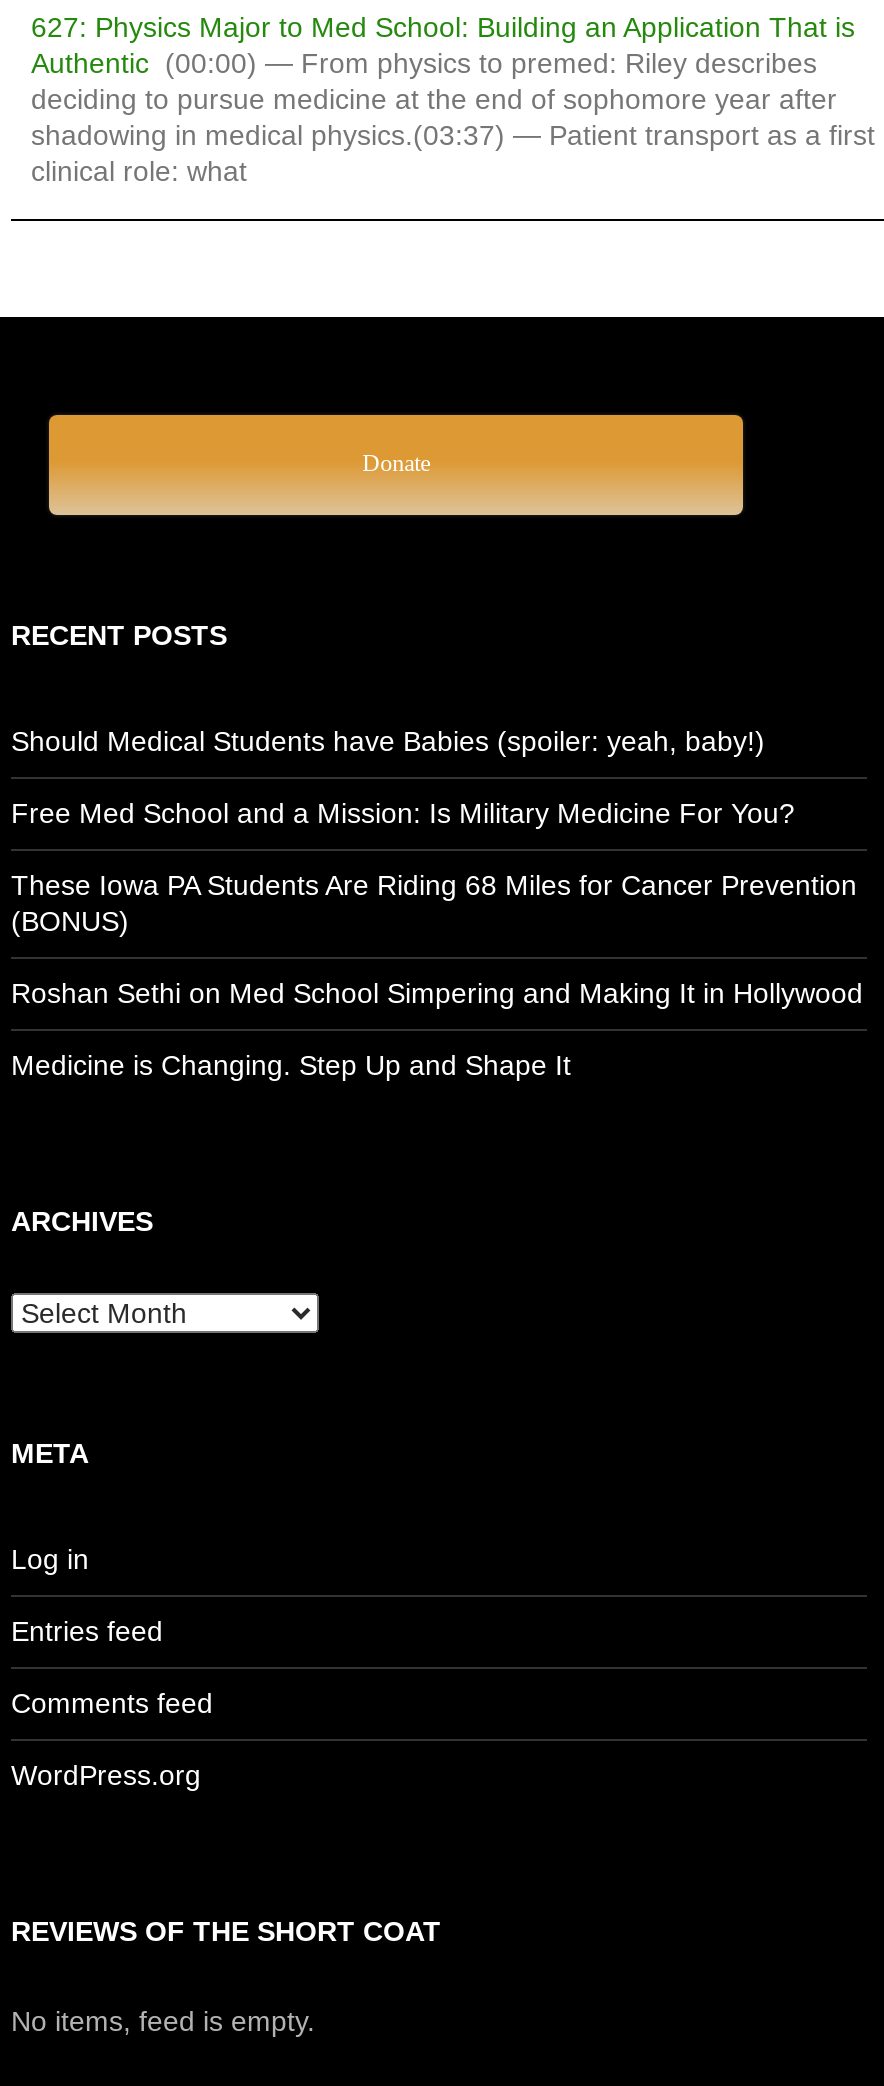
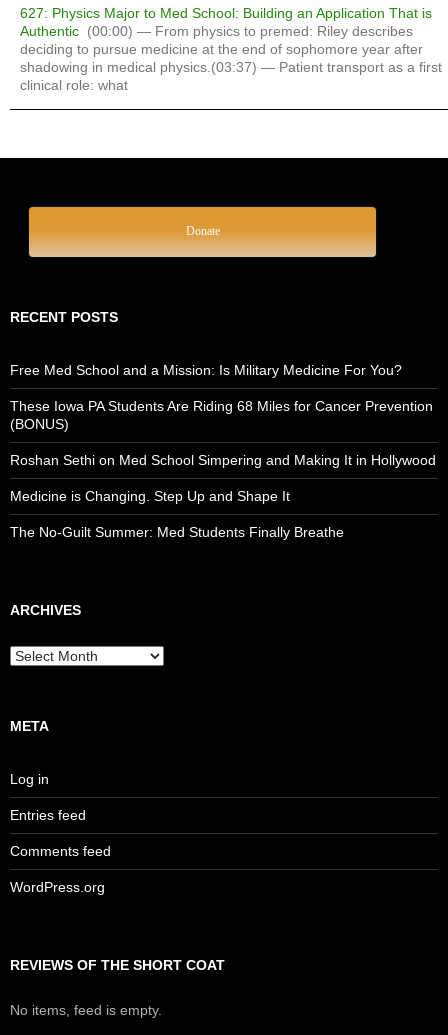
- Should Medical Students have Babies (spoiler: yeah, baby!)

moved up: Free Med School and a Mission: Is Military Medicine For You? | These Iowa PA Students Are Riding 68 Miles for Cancer Prevention | (BONUS) | Roshan Sethi on Med School Simpering and Making It in Hollywood | Medicine is Changing. Step Up and Shape It

+ The No-Guilt Summer: Med Students Finally Breathe
